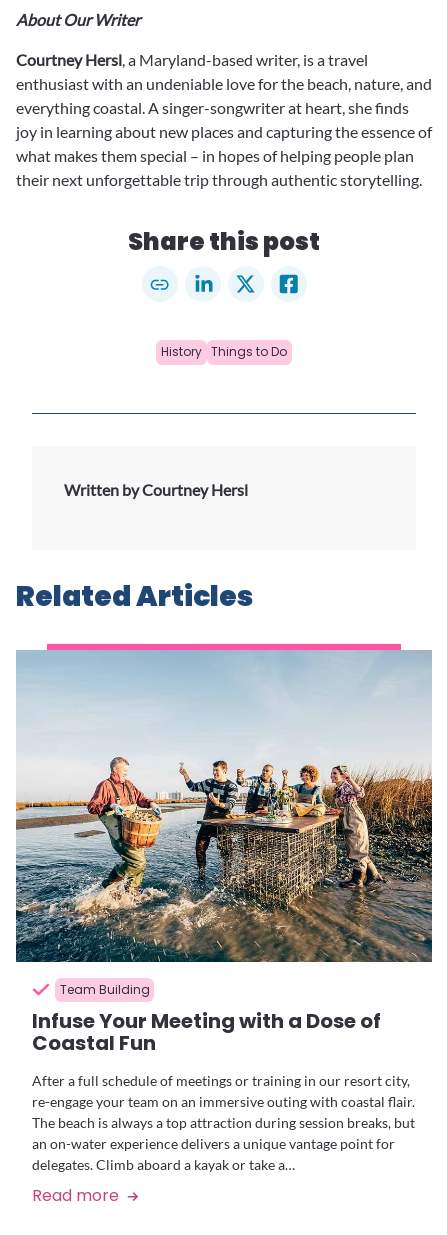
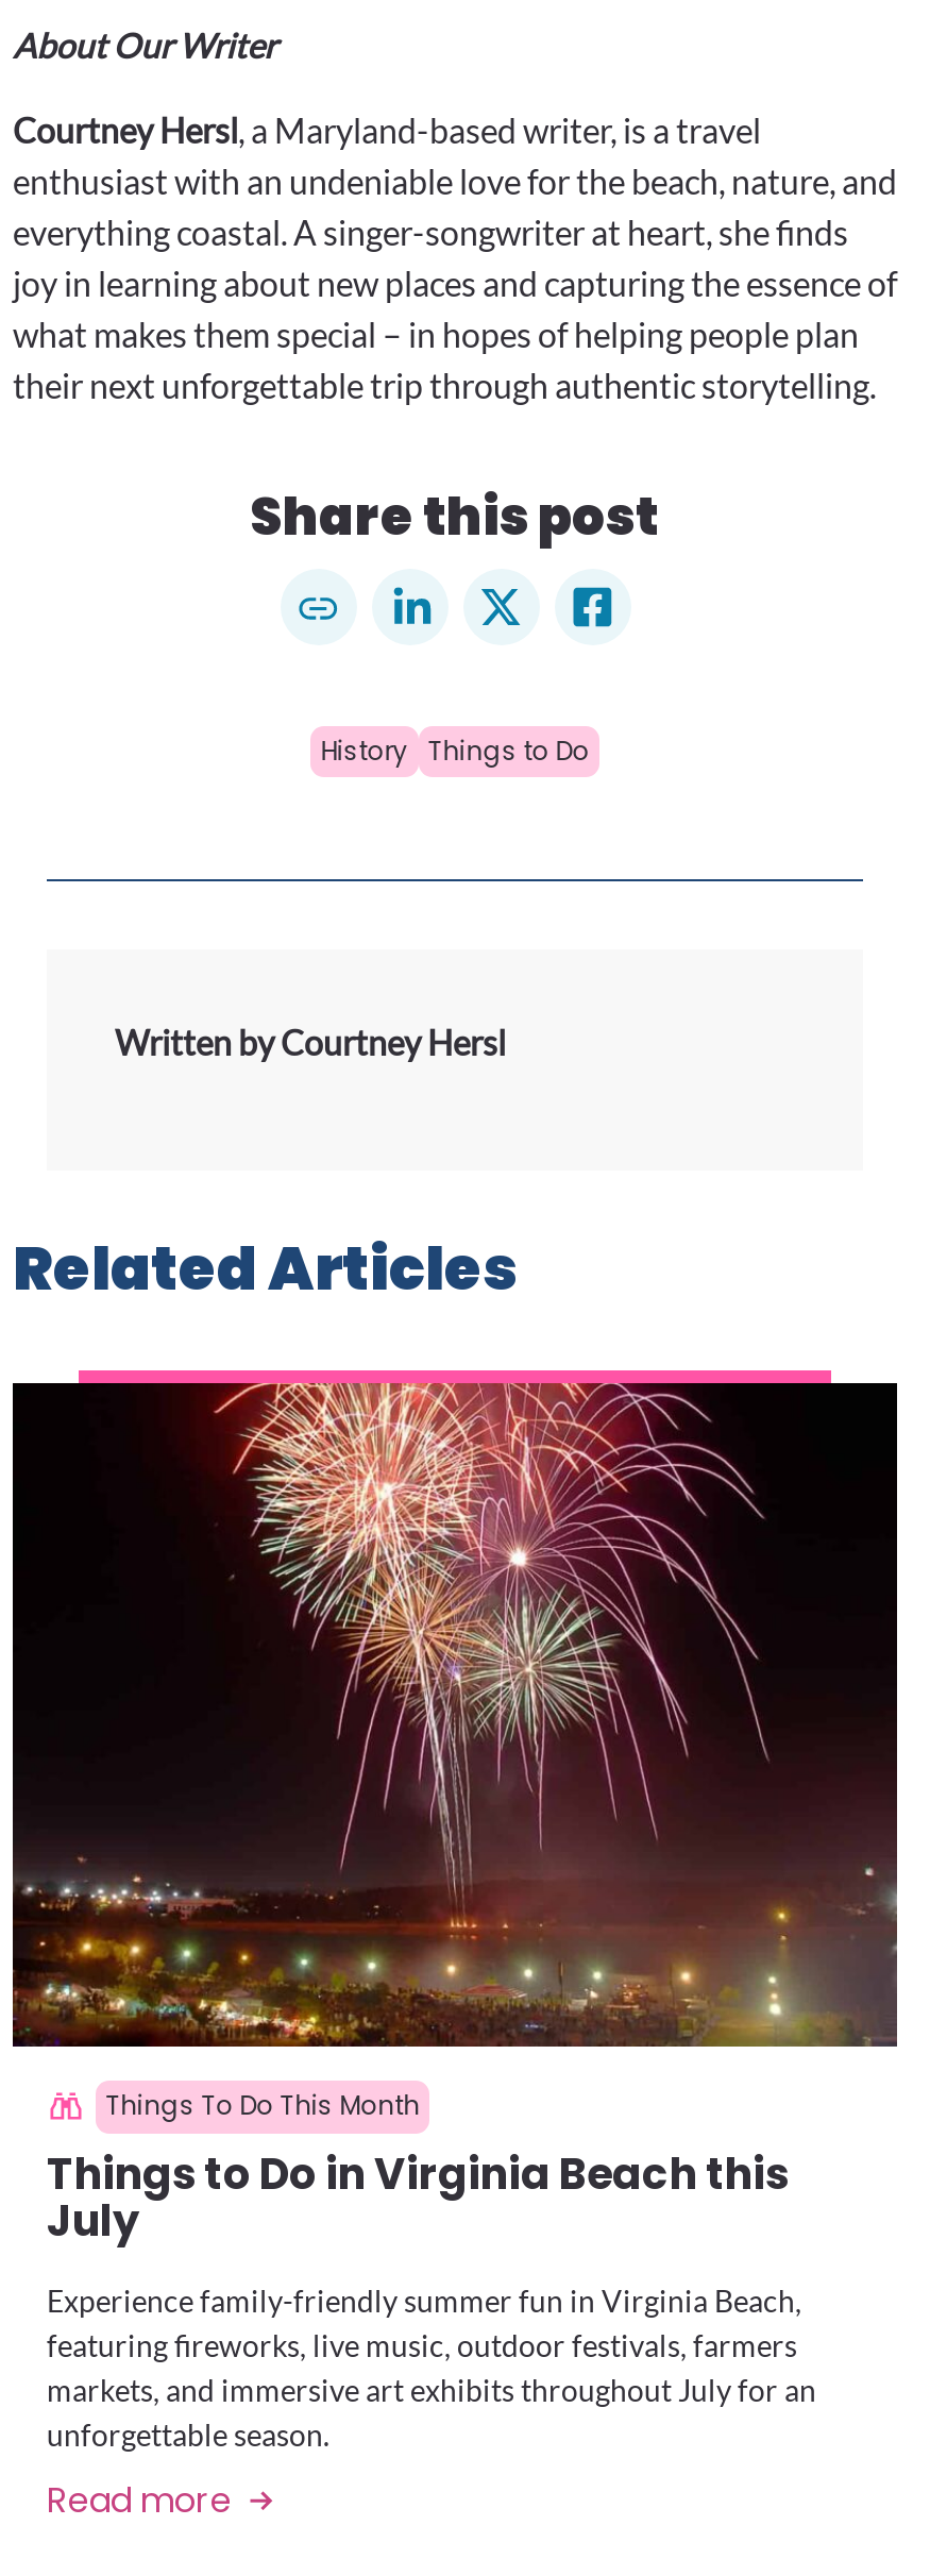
- [image]
- Team Building
- Infuse Your Meeting with a Dose of
- Coastal Fun
+ [image]
+ Things To Do This Month
+ Things to Do in Virginia Beach this
+ July

- After a full schedule of meetings or training in our resort city,
- re-engage your team on an immersive outing with coastal flair.
- The beach is always a top attraction during session breaks, but
- an on-water experience delivers a unique vantage point for
- delegates. Climb aboard a kayak or take a…
+ Experience family-friendly summer fun in Virginia Beach,
+ featuring fireworks, live music, outdoor festivals, farmers
+ markets, and immersive art exhibits throughout July for an
+ unforgettable season.
